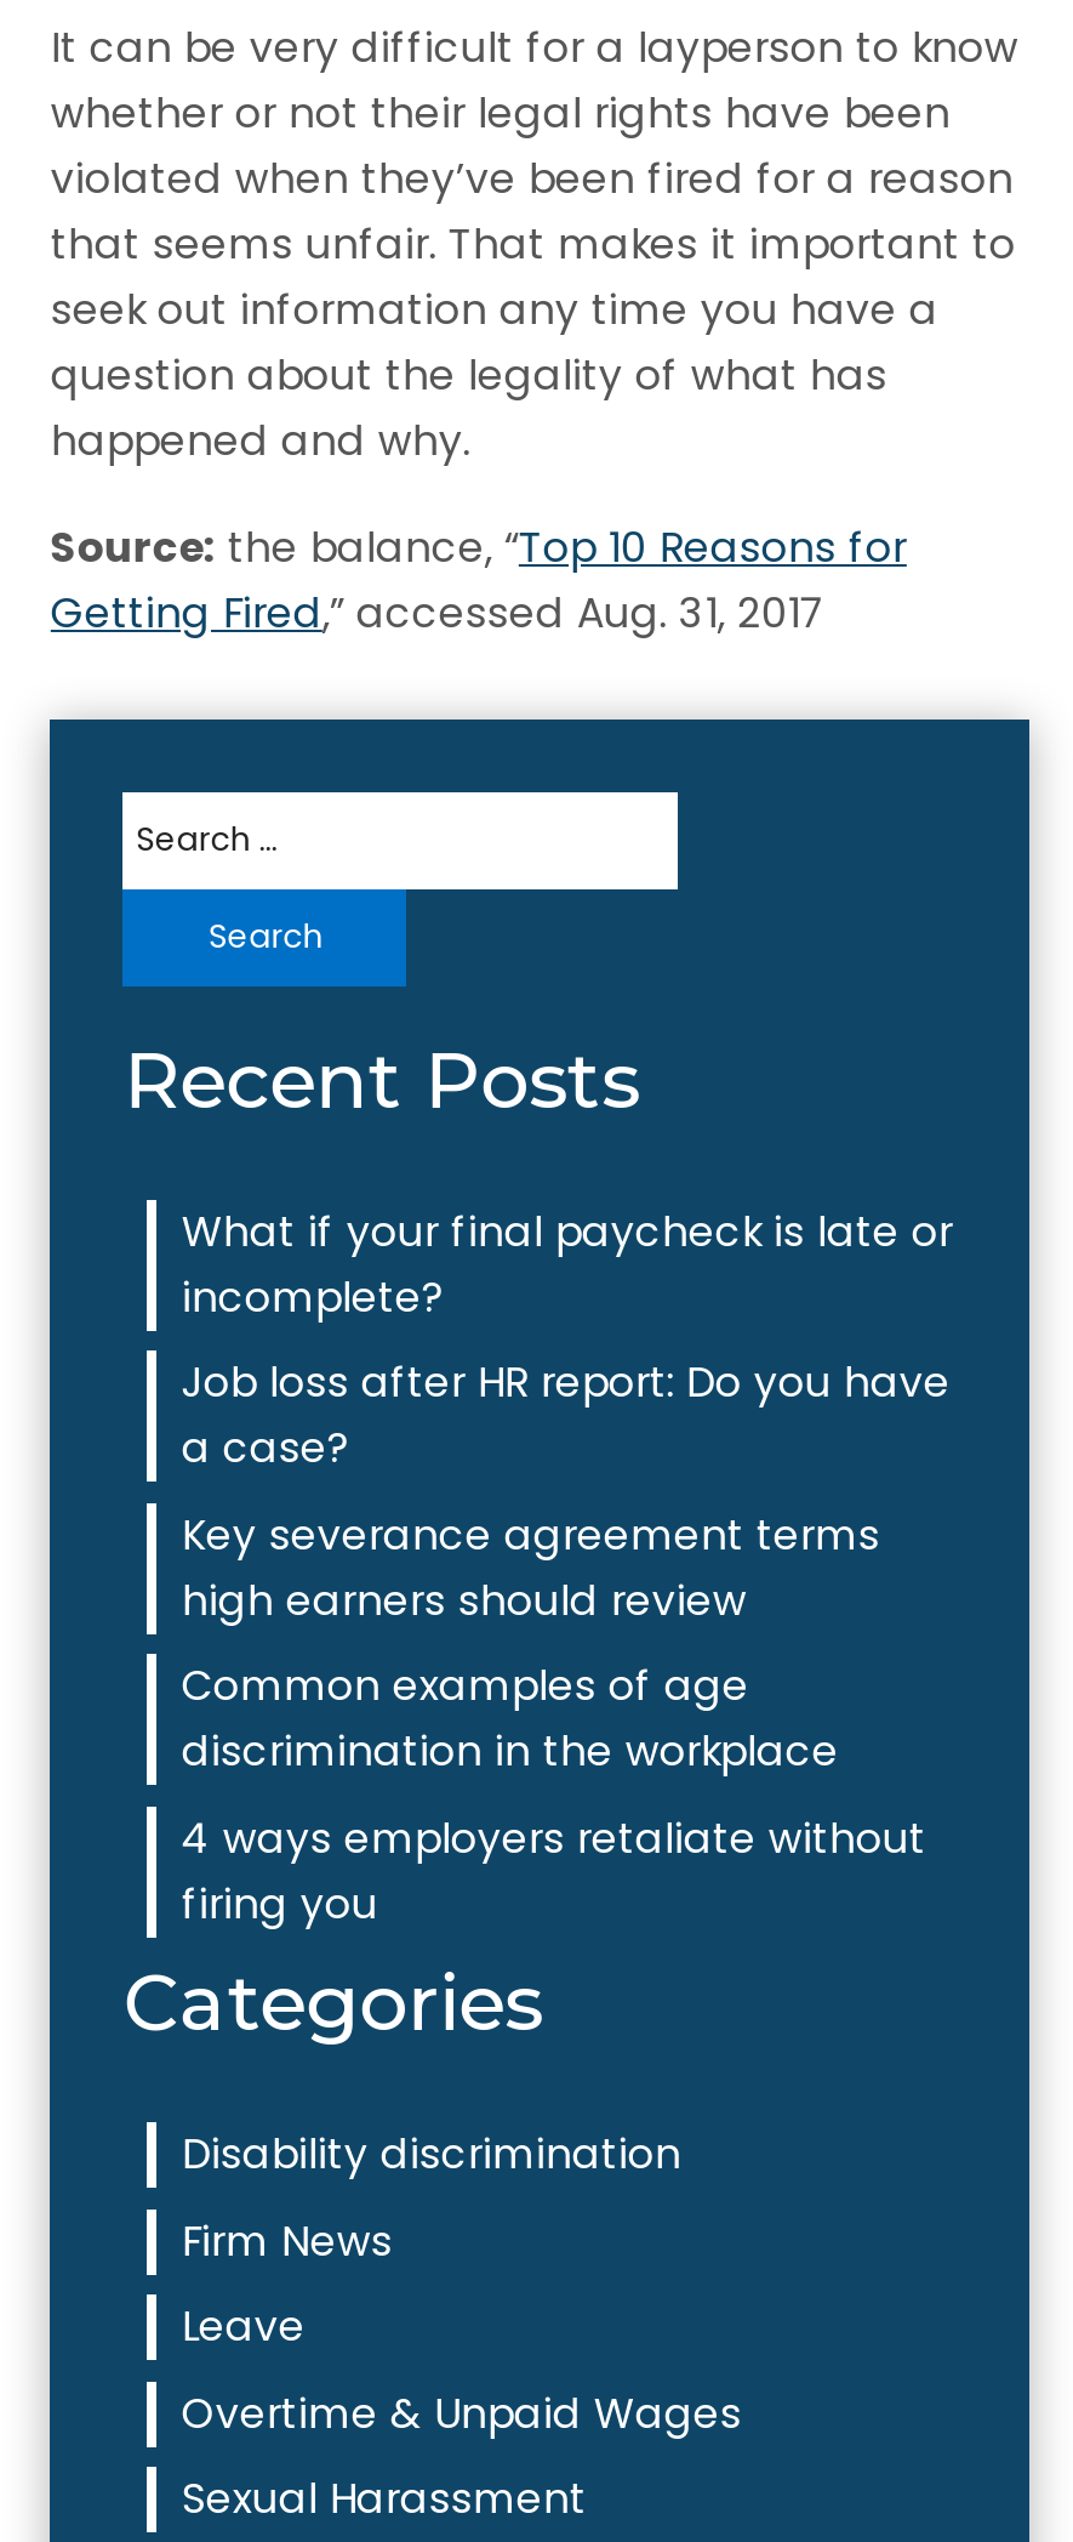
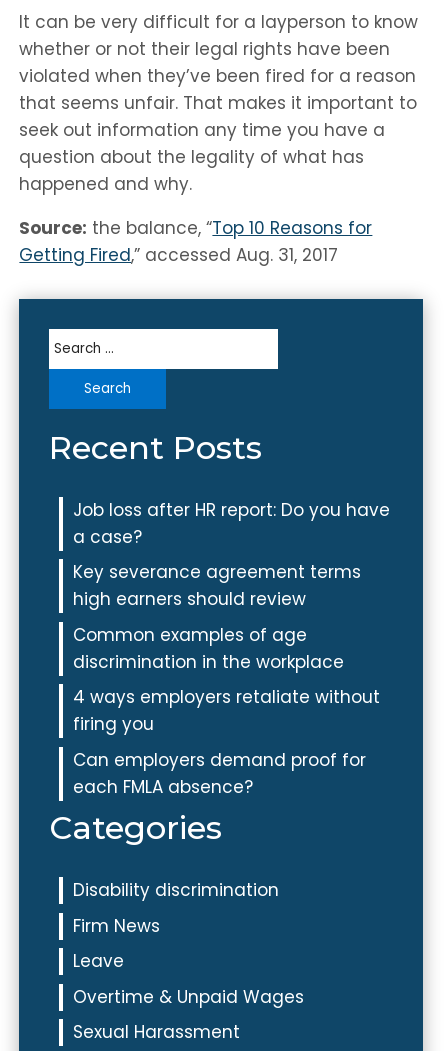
- What if your final paycheck is late or
- incomplete?

moved up: Job loss after HR report: Do you have | a case? | Key severance agreement terms | high earners should review | Common examples of age | discrimination in the workplace | 4 ways employers retaliate without | firing you

+ Can employers demand proof for
+ each FMLA absence?
